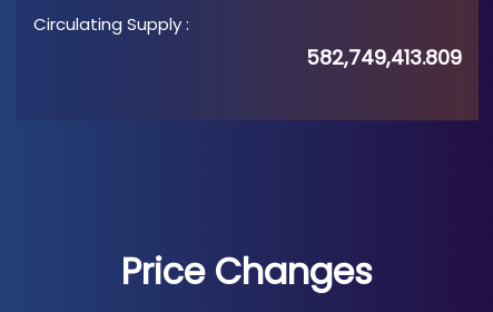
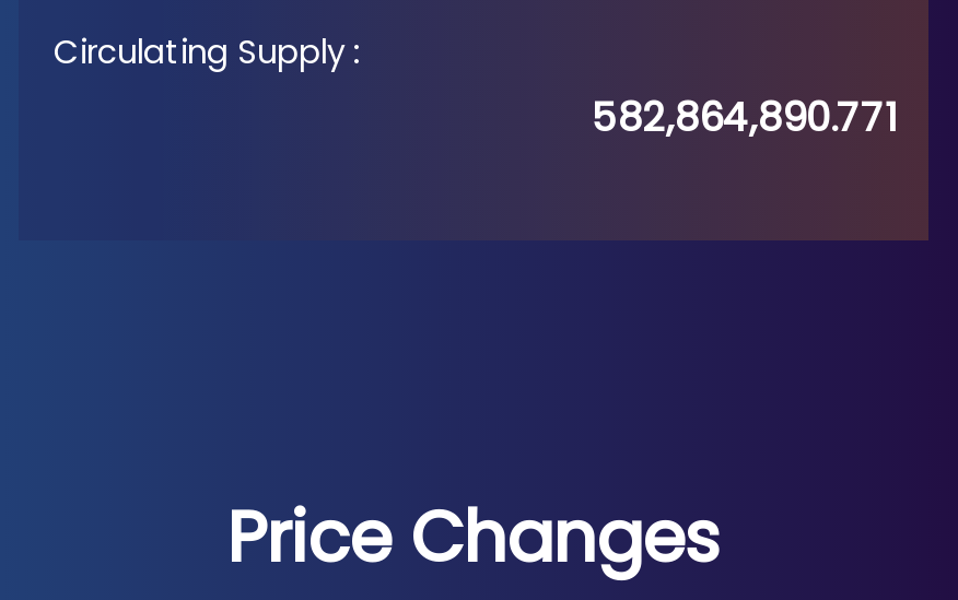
- 582,749,413.809
+ 582,864,890.771
